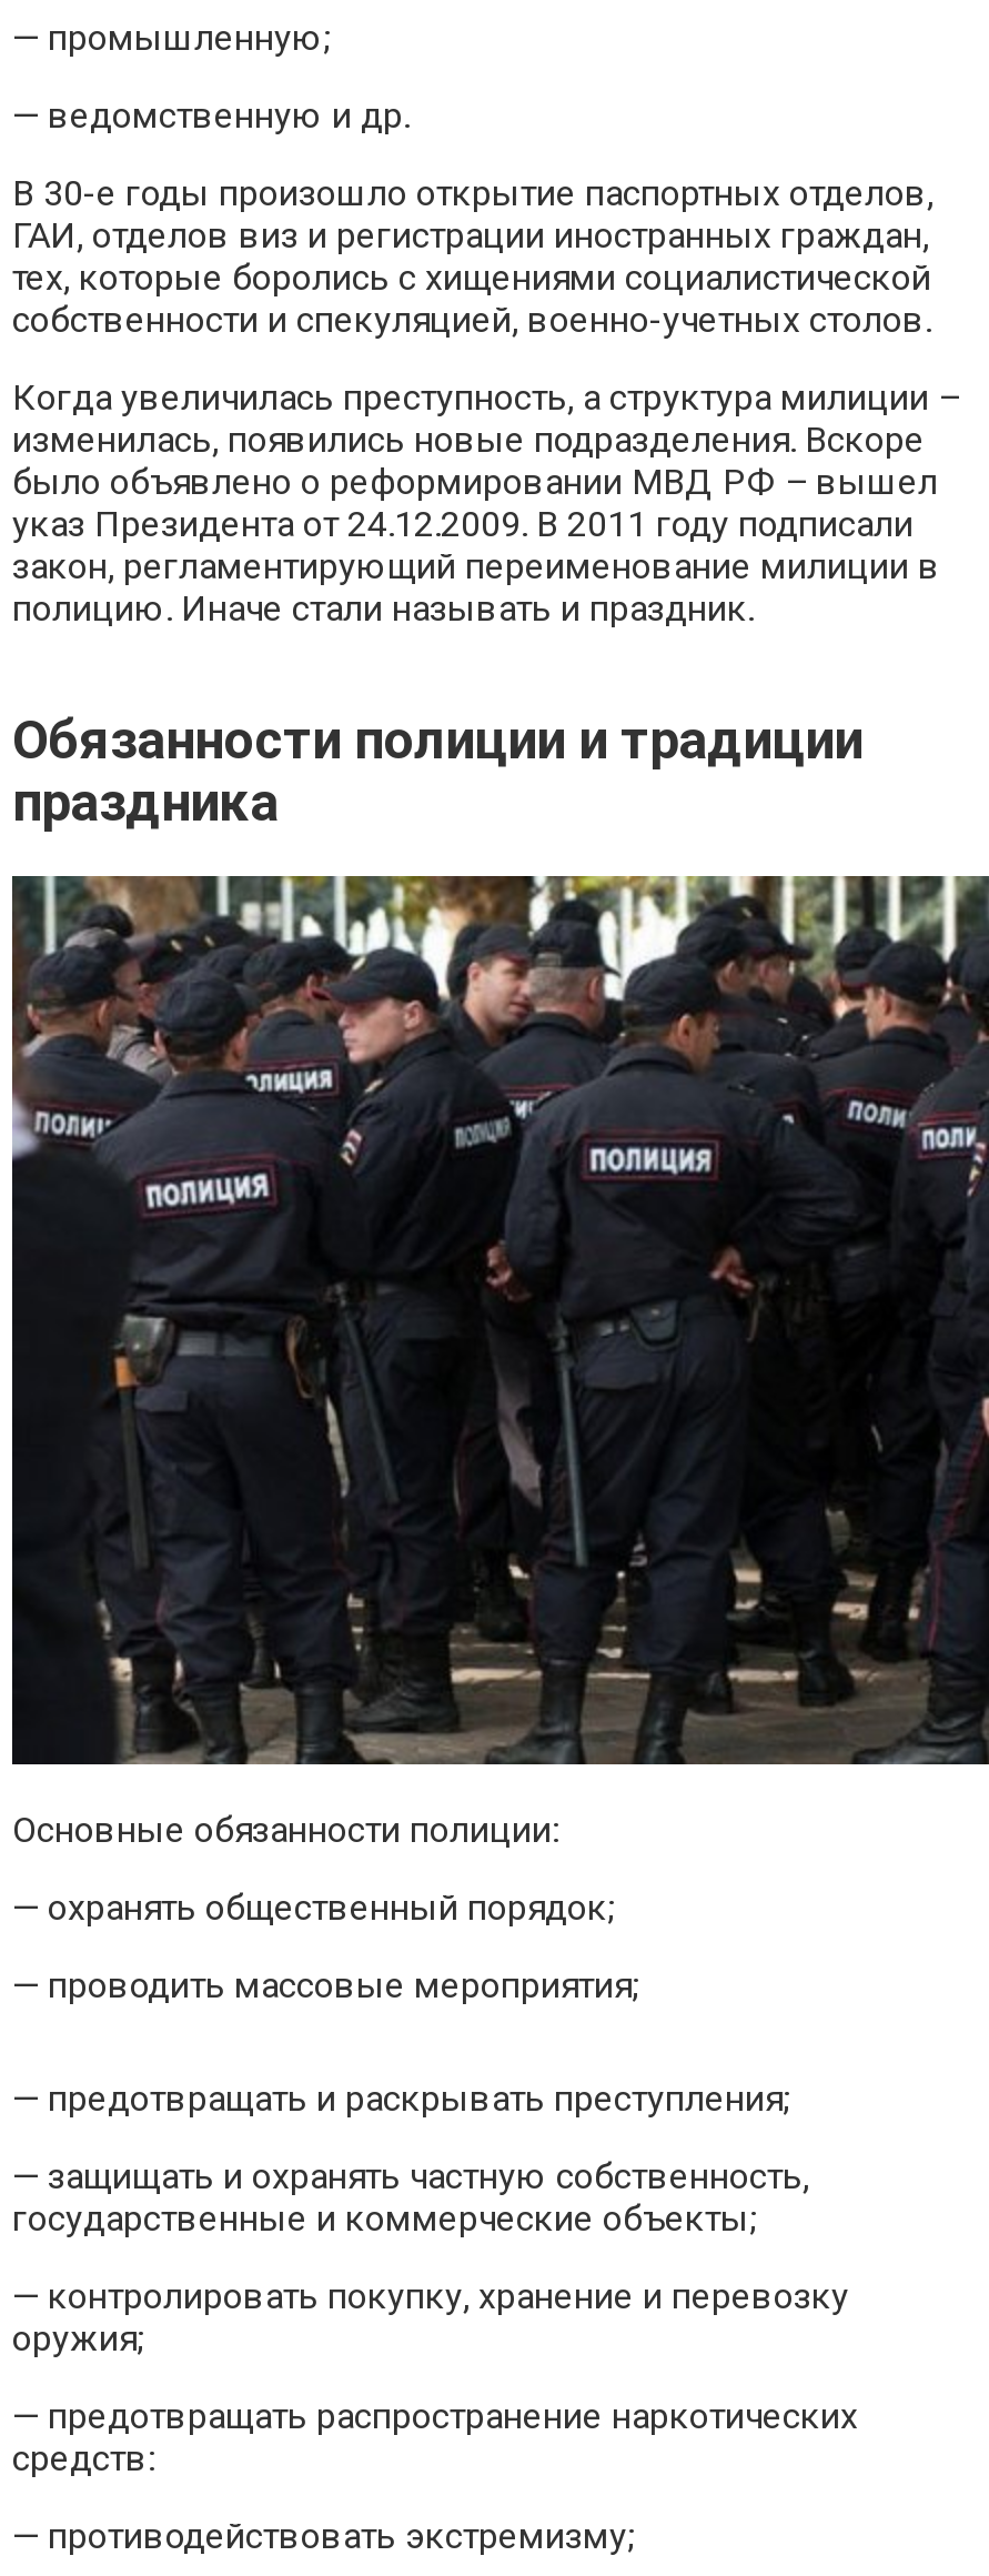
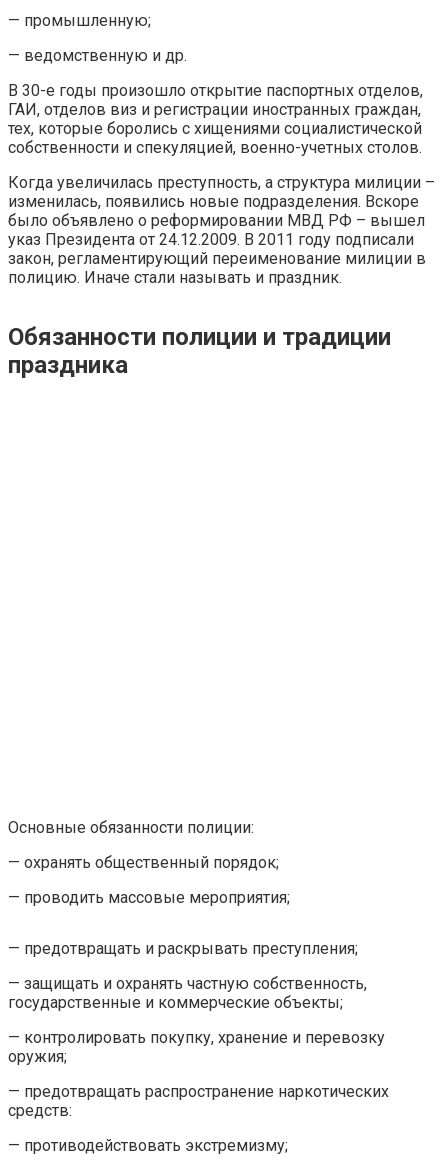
- [image]
